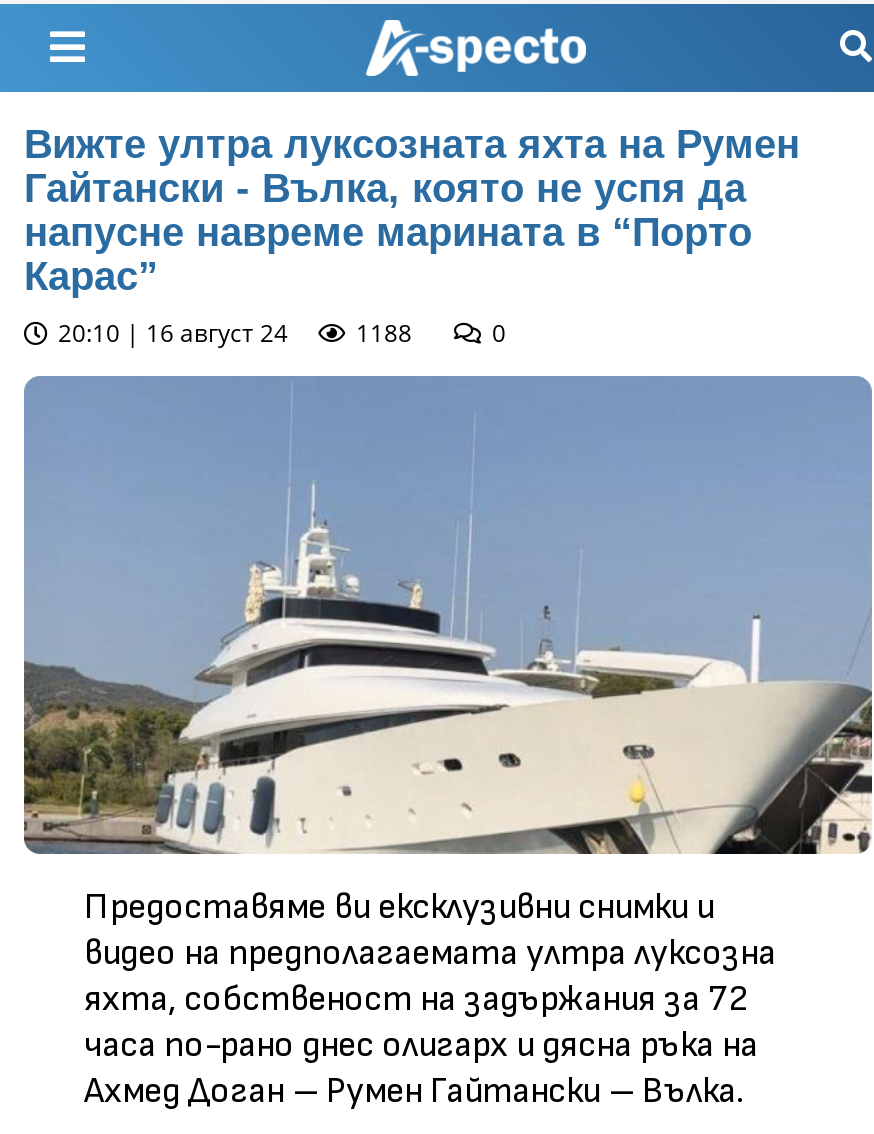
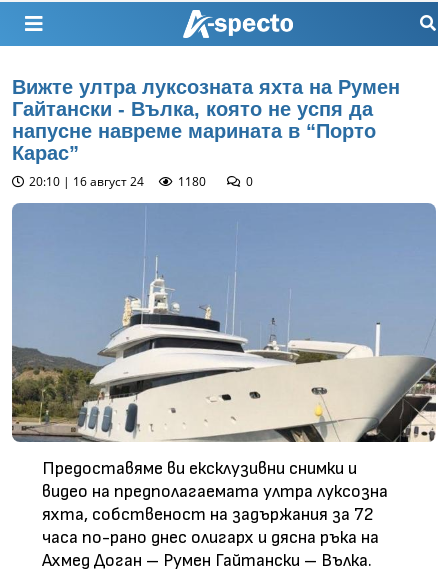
- 1188
+ 1180
